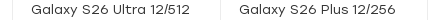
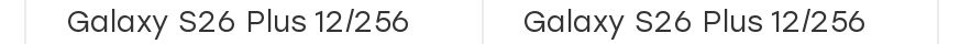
- Galaxy S26 Ultra 12/512
+ Galaxy S26 Plus 12/256
